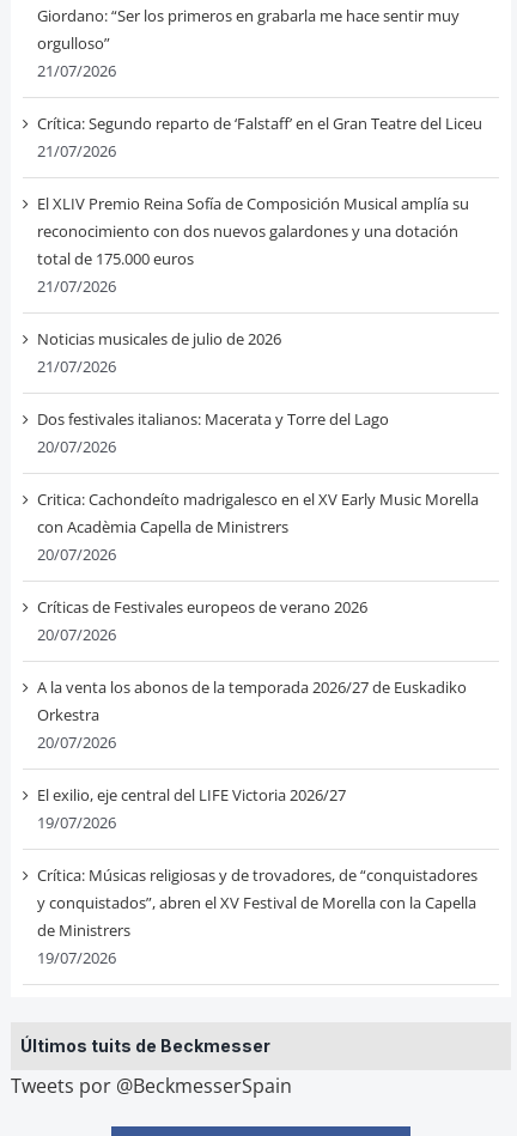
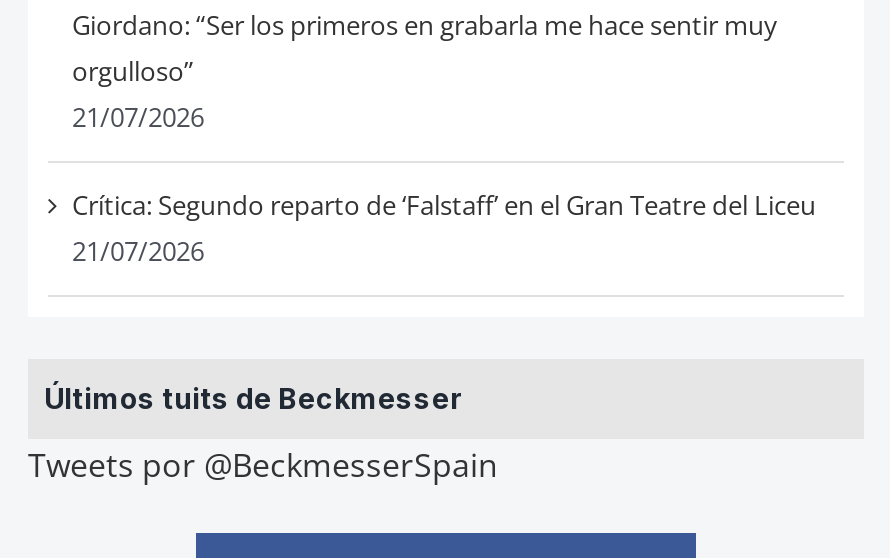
- El XLIV Premio Reina Sofía de Composición Musical amplía su
- reconocimiento con dos nuevos galardones y una dotación
- total de 175.000 euros
- 21/07/2026
- Noticias musicales de julio de 2026
- 21/07/2026
- Dos festivales italianos: Macerata y Torre del Lago
- 20/07/2026
- Critica: Cachondeíto madrigalesco en el XV Early Music Morella
- con Acadèmia Capella de Ministrers
- 20/07/2026
- Críticas de Festivales europeos de verano 2026
- 20/07/2026
- A la venta los abonos de la temporada 2026/27 de Euskadiko
- Orkestra
- 20/07/2026
- El exilio, eje central del LIFE Victoria 2026/27
- 19/07/2026
- Crítica: Músicas religiosas y de trovadores, de “conquistadores
- y conquistados”, abren el XV Festival de Morella con la Capella
- de Ministrers
- 19/07/2026
